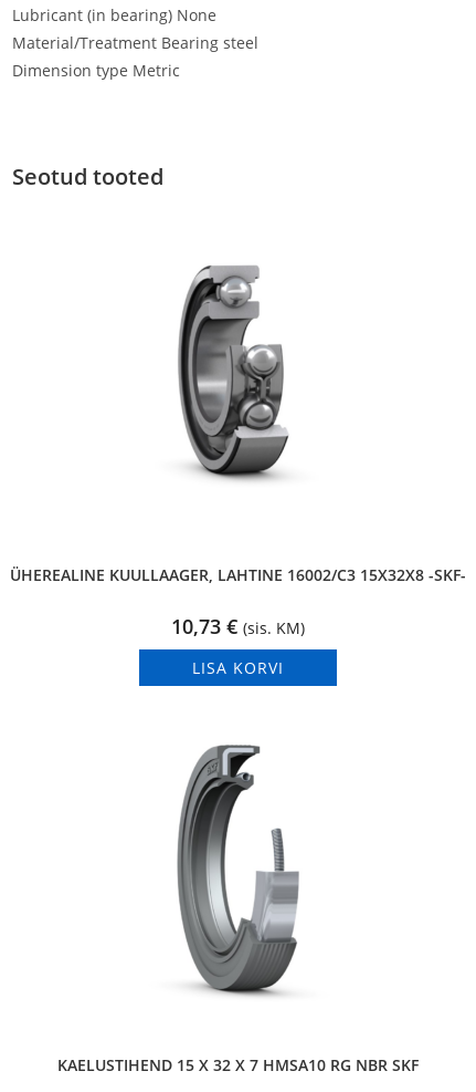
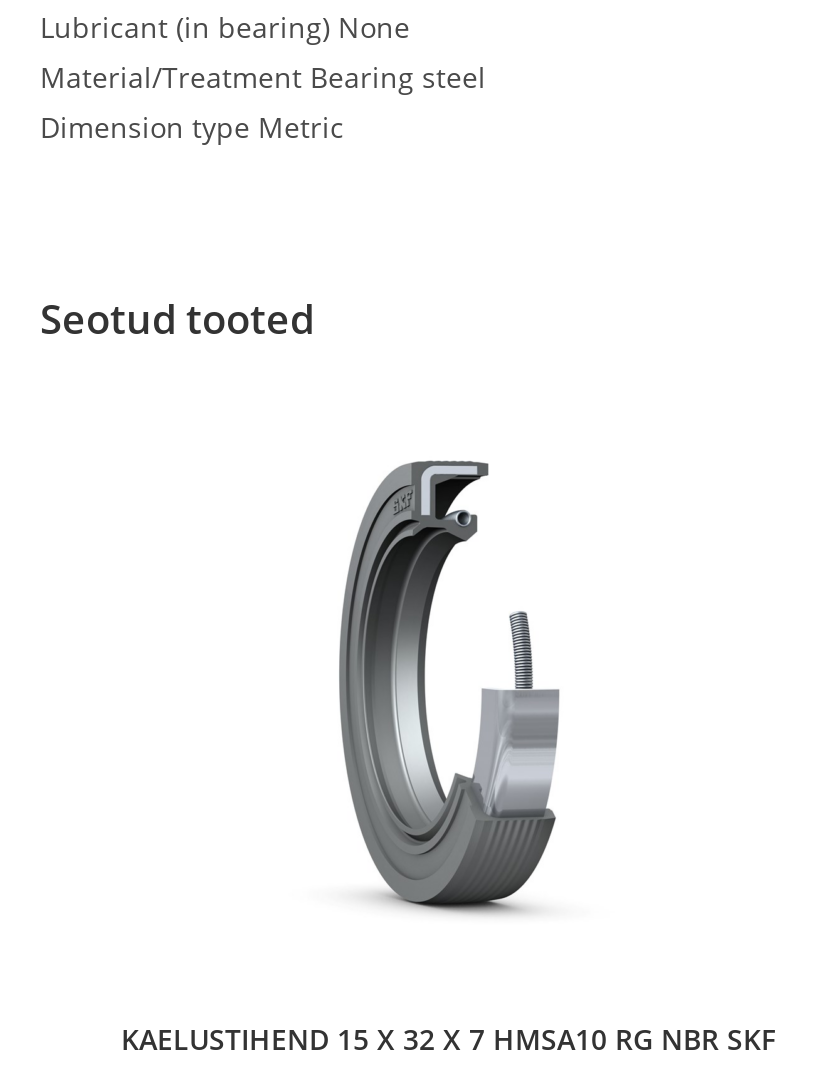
- [image]

- ÜHEREALINE KUULLAAGER, LAHTINE 16002/C3 15X32X8 -SKF-
- 10,73 € (sis. KM)
- LISA KORVI
